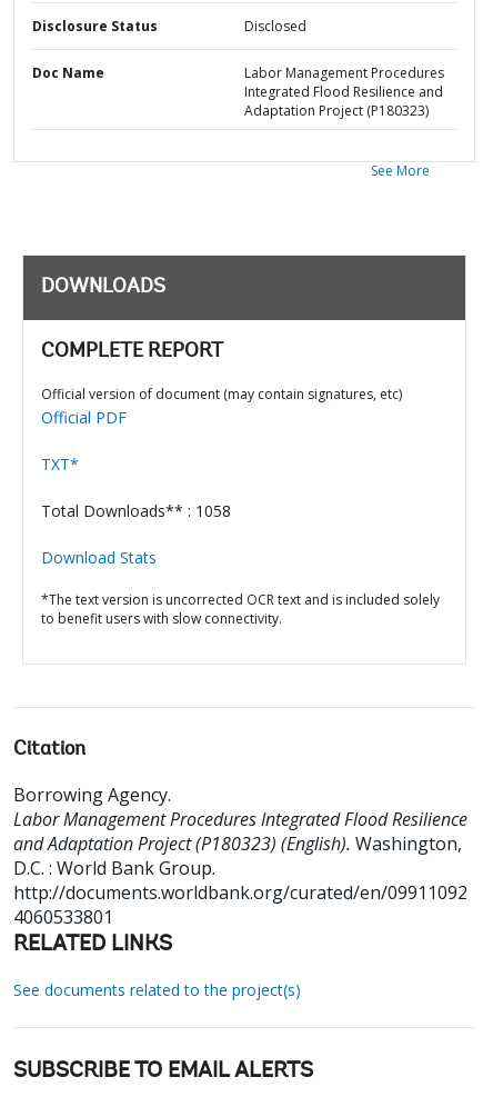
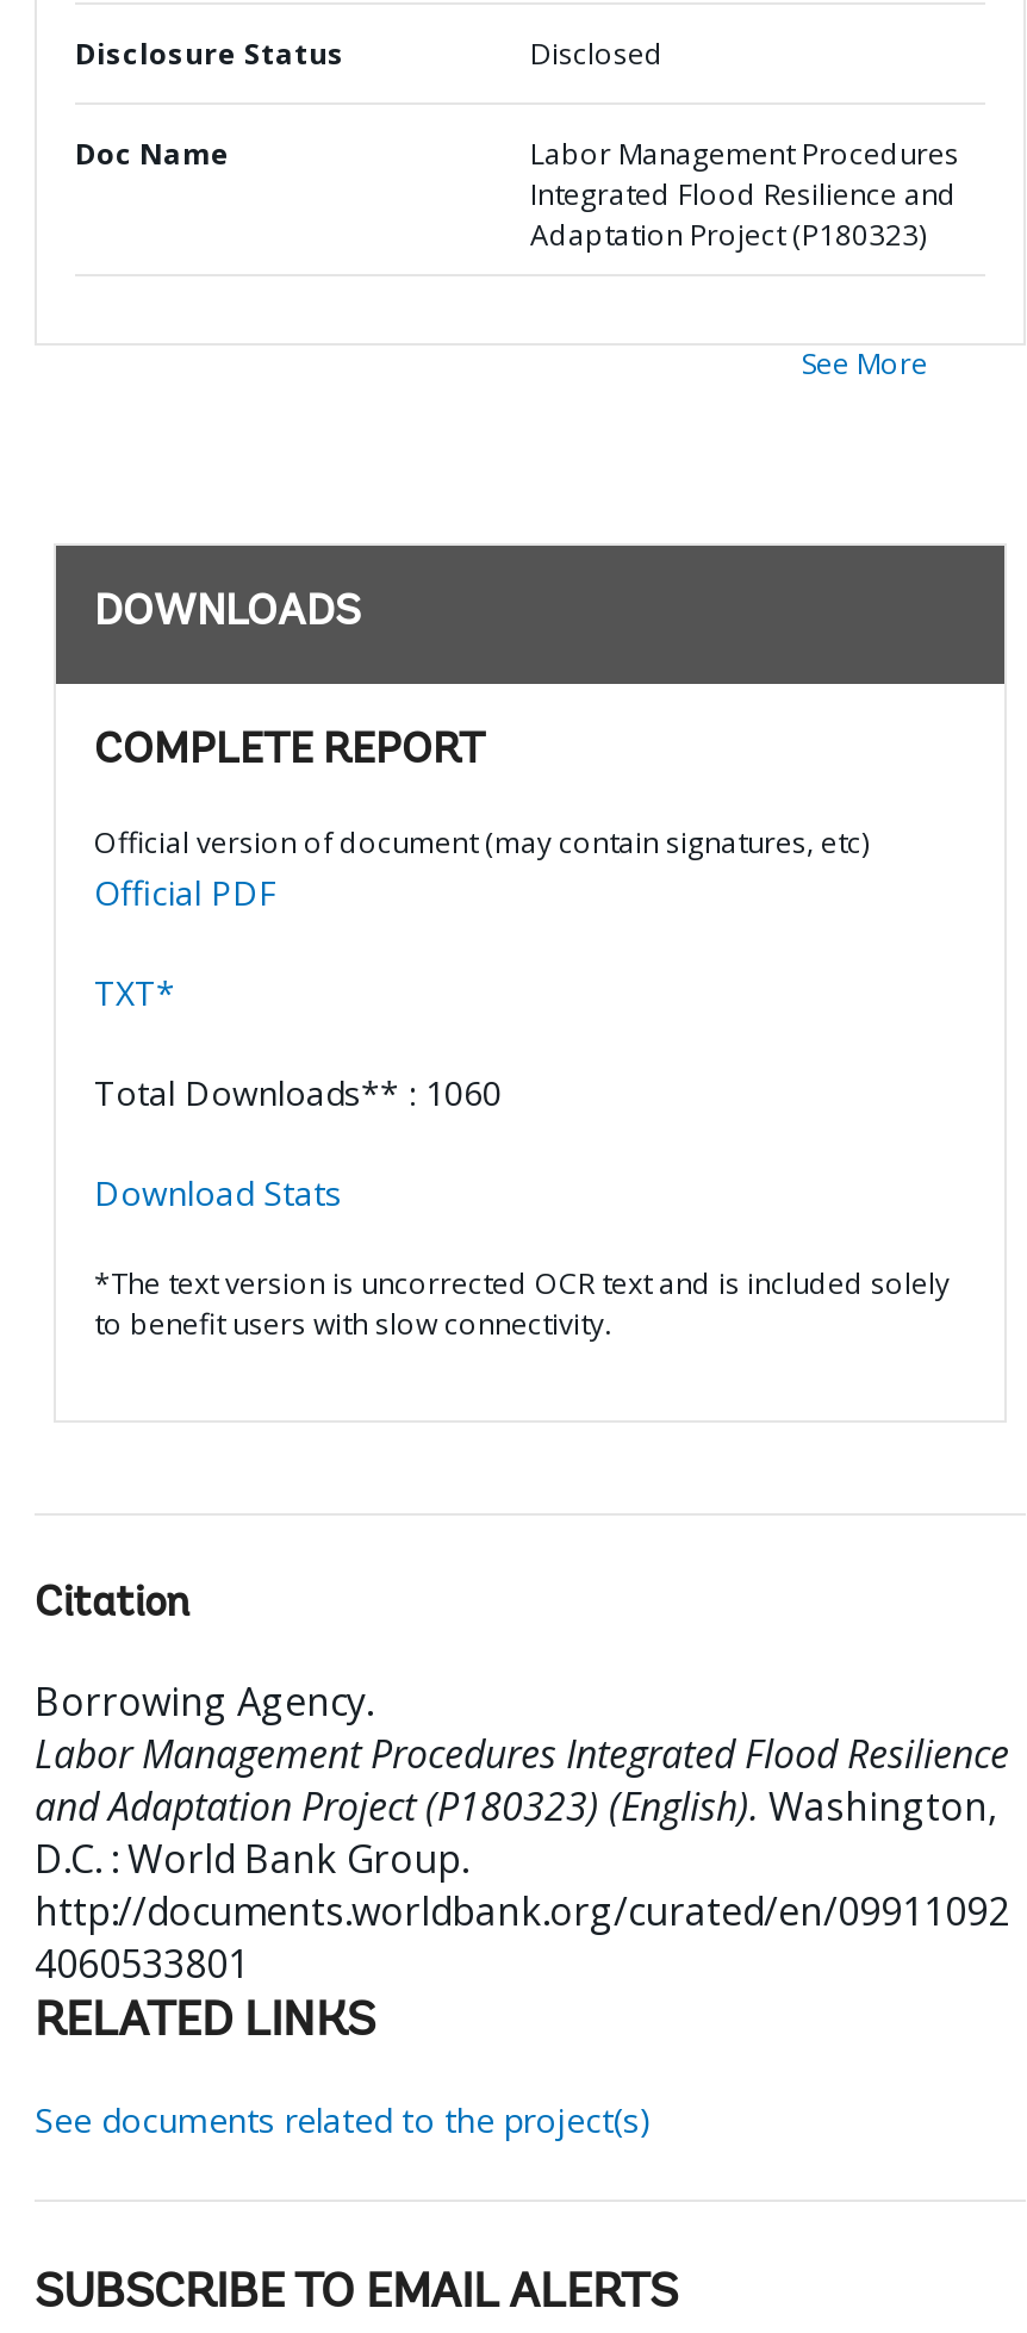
- Total Downloads** : 1058
+ Total Downloads** : 1060
